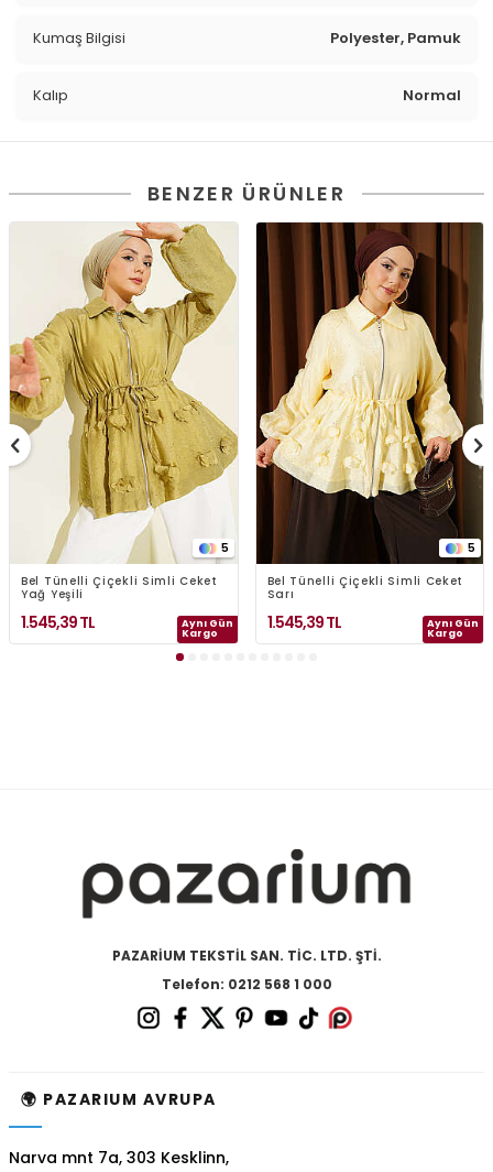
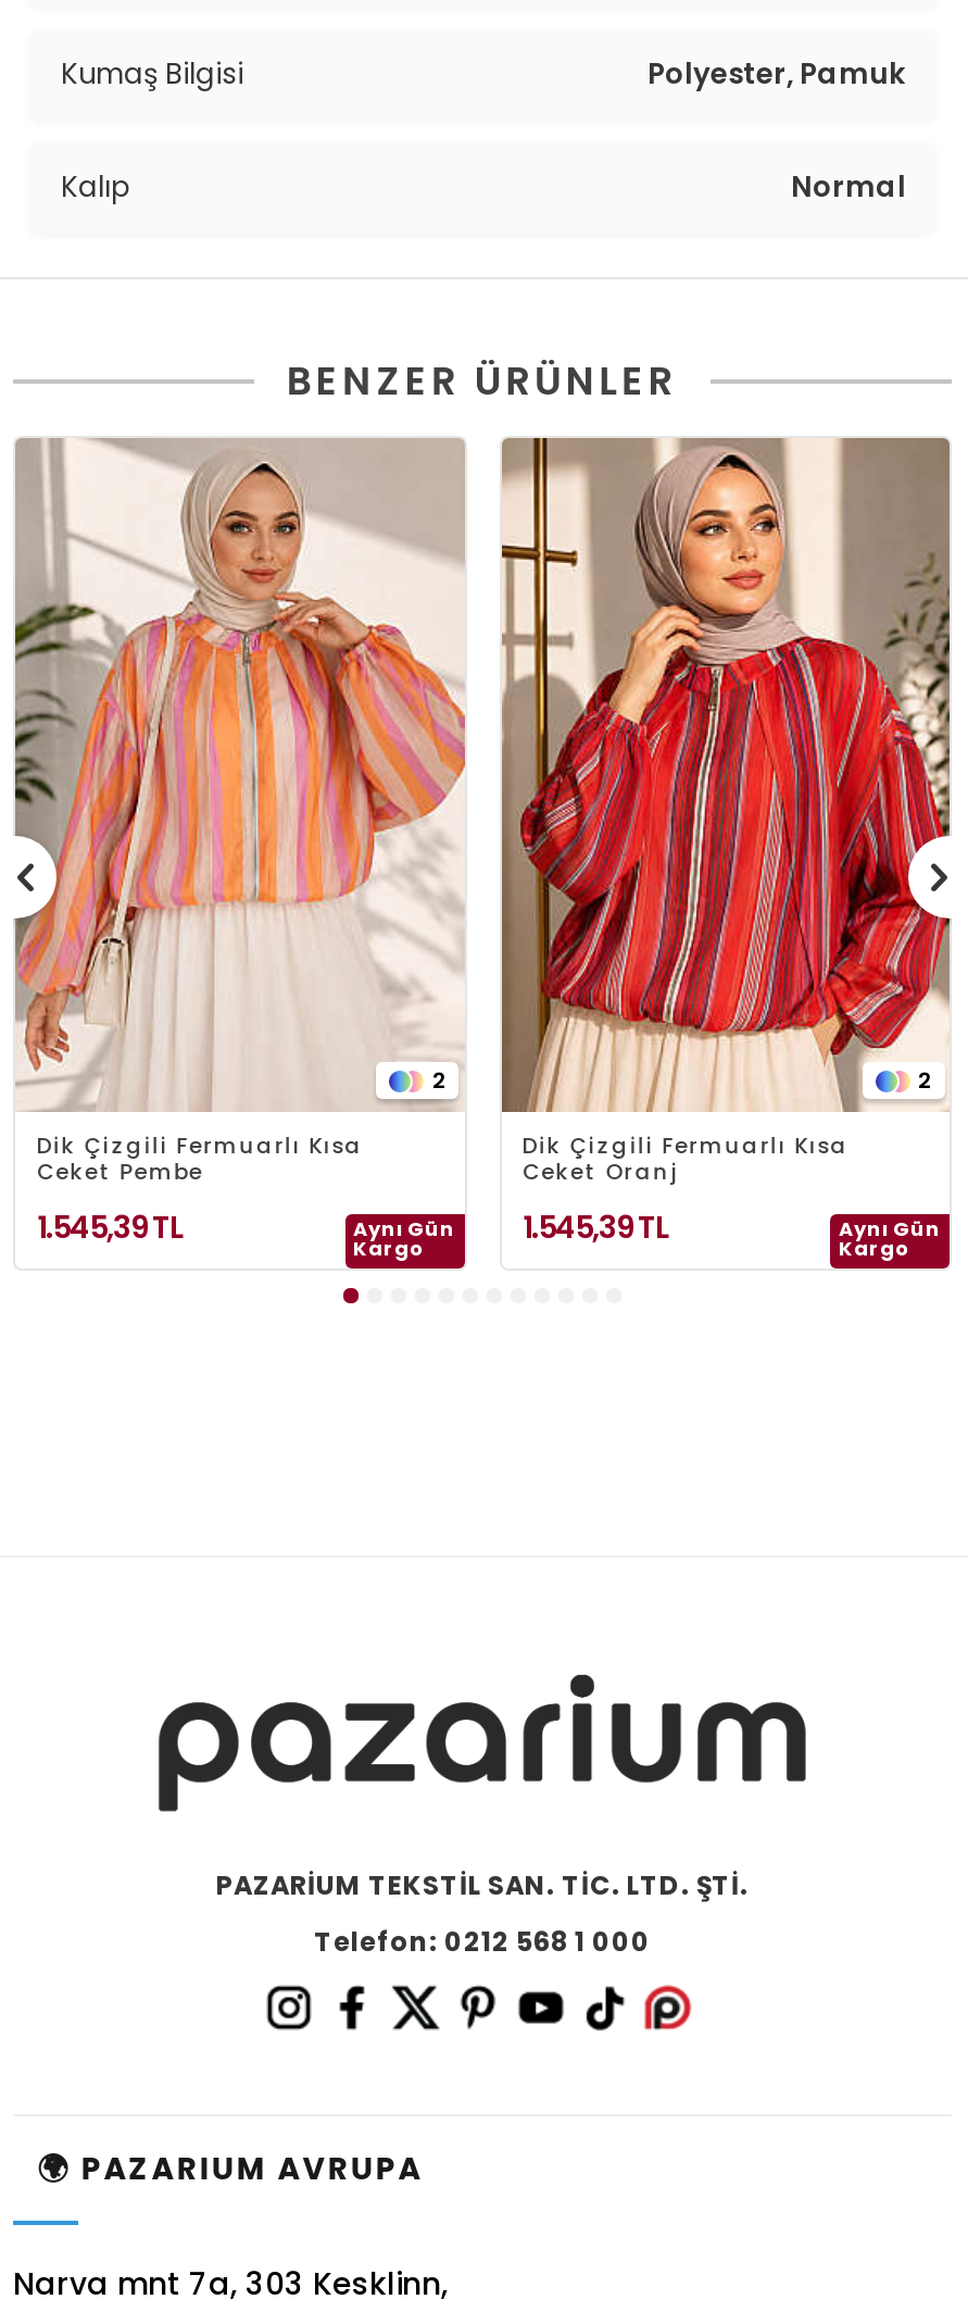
- [image]
- 5
+ [image]
+ 2

- [image]
- 5
+ [image]
+ 2

- Bel Tünelli Çiçekli Simli Ceket
- Yağ Yeşili
+ Dik Çizgili Fermuarlı Kısa
+ Ceket Pembe

- Bel Tünelli Çiçekli Simli Ceket
- Sarı
+ Dik Çizgili Fermuarlı Kısa
+ Ceket Oranj
